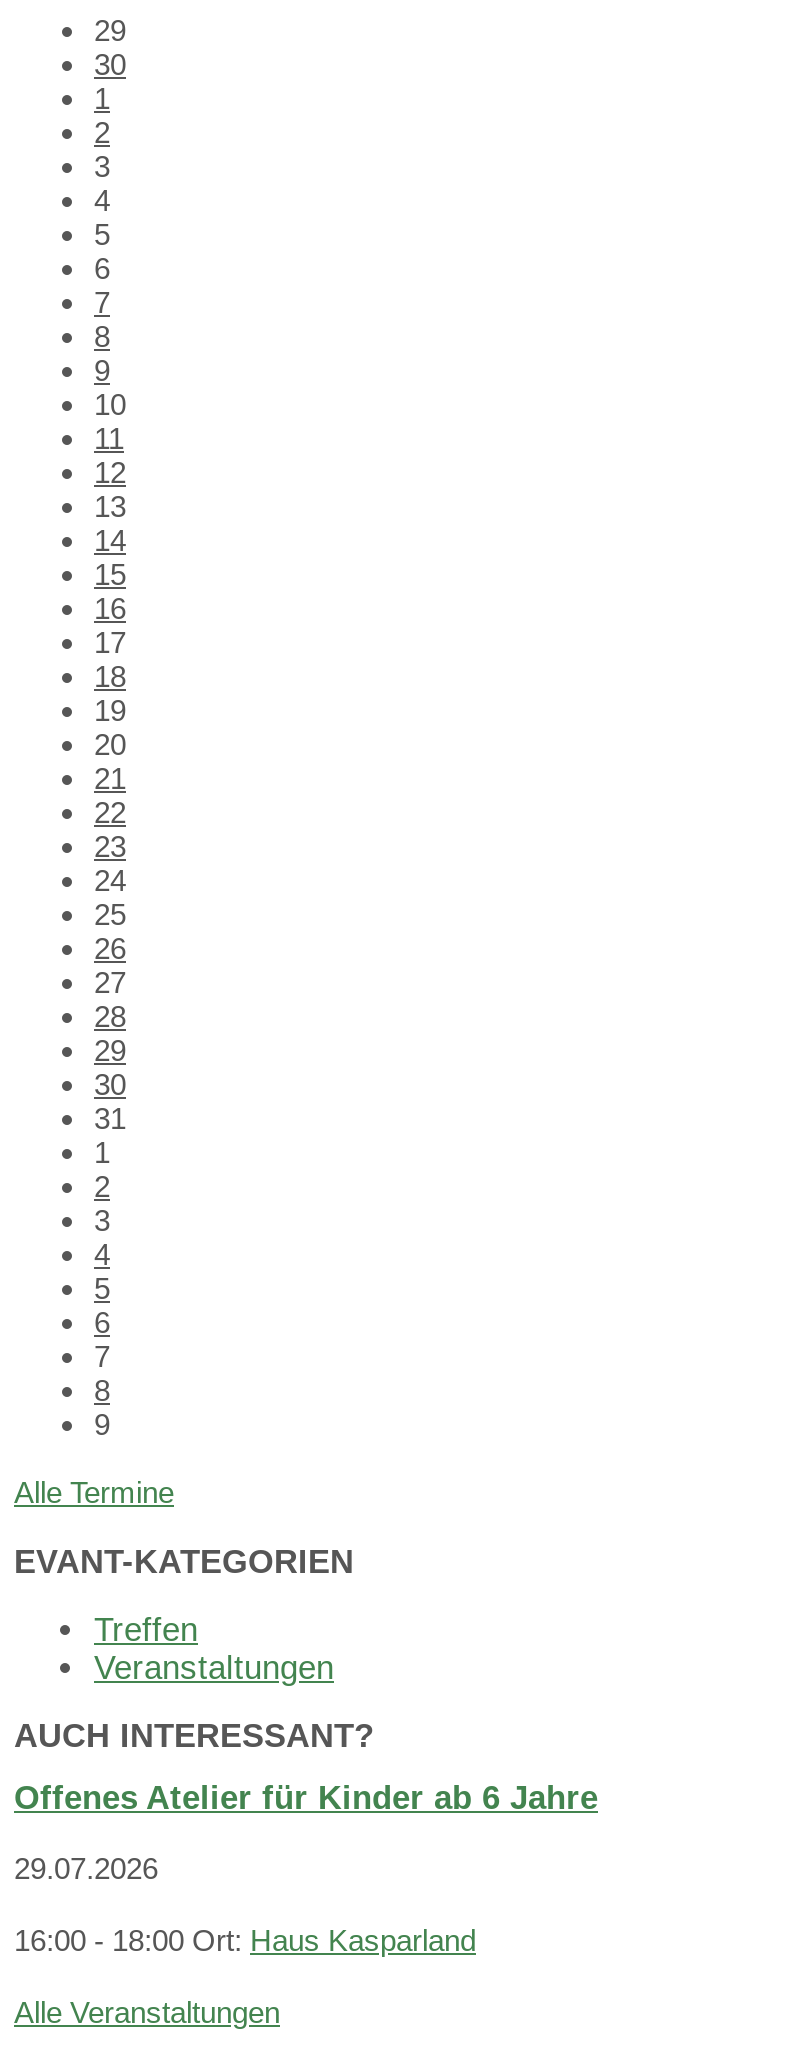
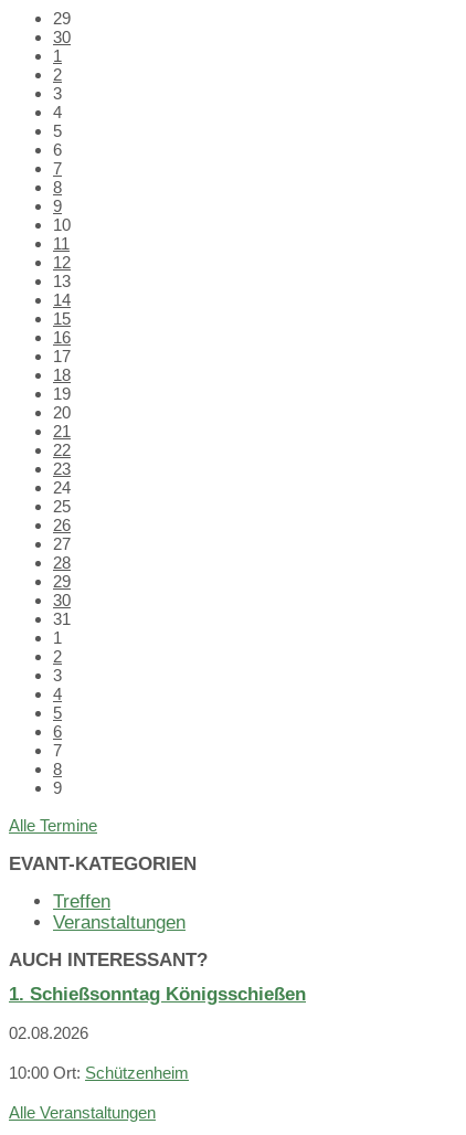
- Offenes Atelier für Kinder ab 6 Jahre
+ 1. Schießsonntag Königsschießen

- 29.07.2026
+ 02.08.2026

- 16:00 - 18:00 Ort: Haus Kasparland
+ 10:00 Ort: Schützenheim
